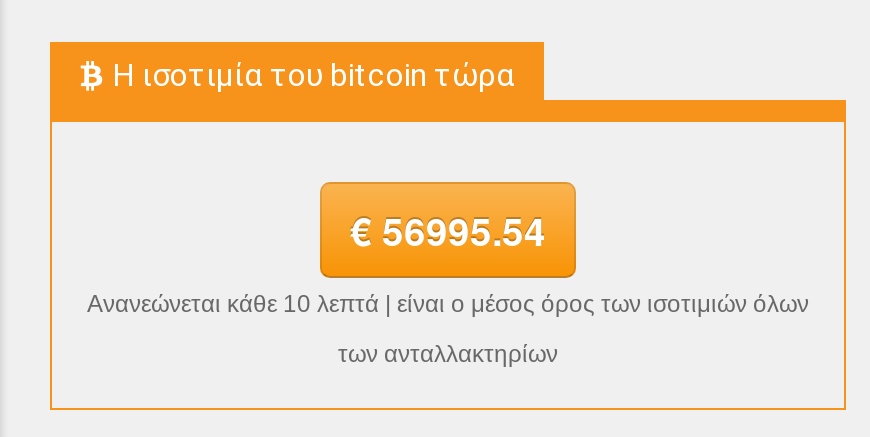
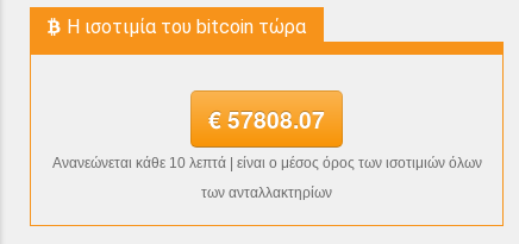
- € 56995.54
+ € 57808.07
